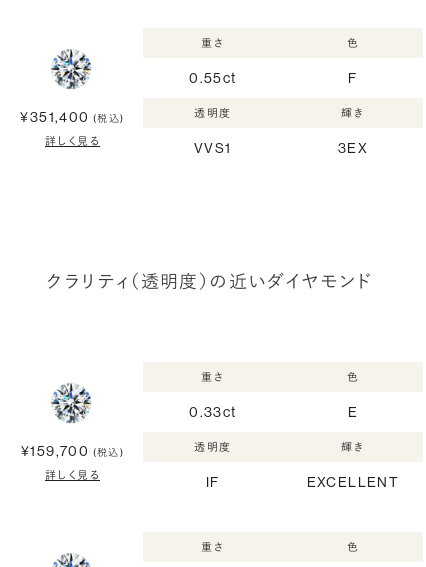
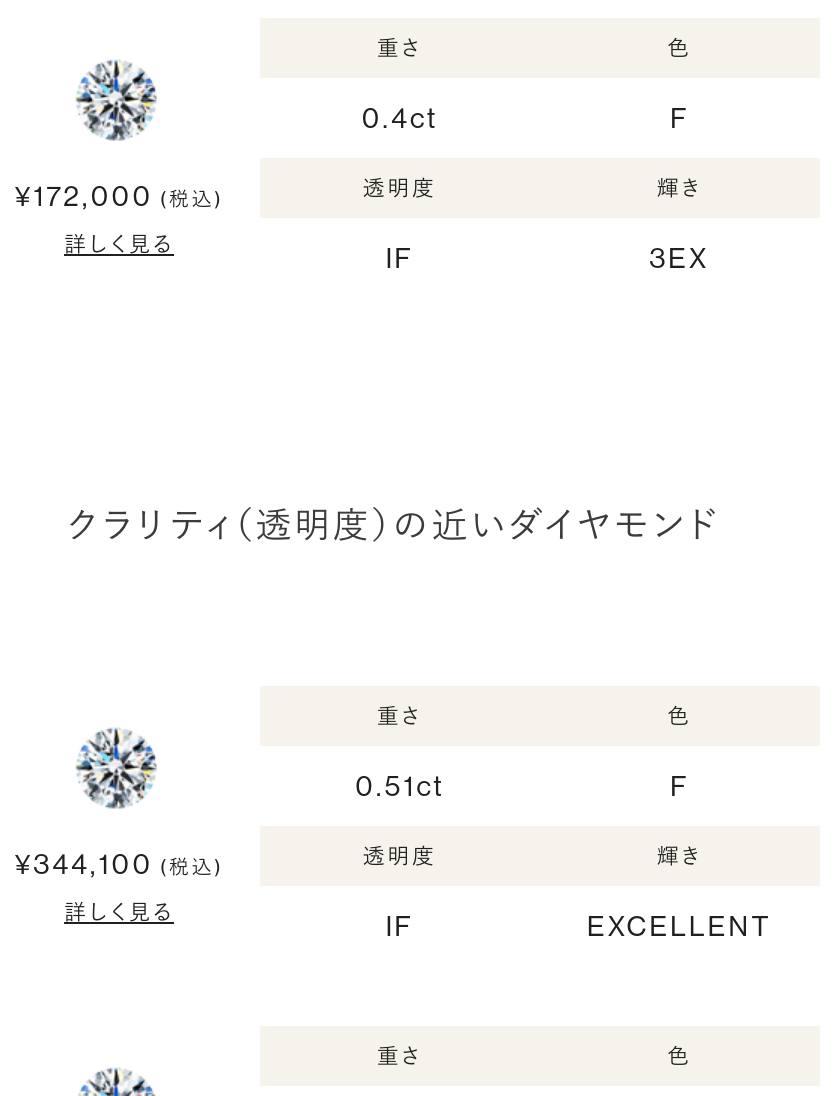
- 0.55ct
+ 0.4ct

- ¥351,400 (税込)
+ ¥172,000 (税込)

- VVS1
+ IF

- 0.33ct
+ 0.51ct

- E
+ F

- ¥159,700 (税込)
+ ¥344,100 (税込)
